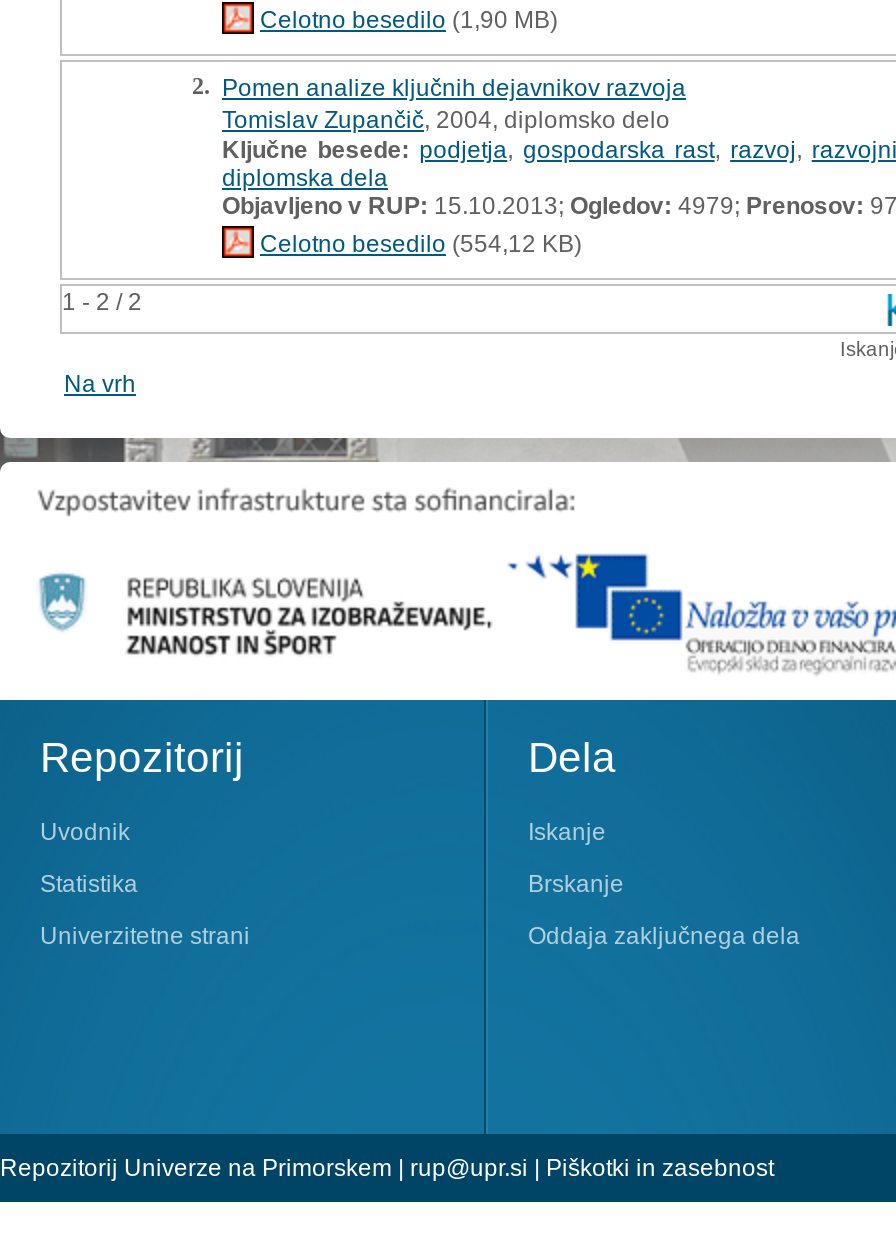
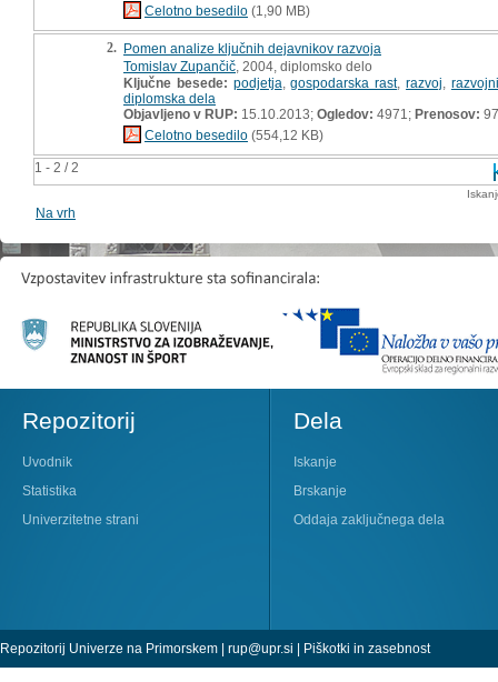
- Objavljeno v RUP: 15.10.2013; Ogledov: 4979; Prenosov: 97
+ Objavljeno v RUP: 15.10.2013; Ogledov: 4971; Prenosov: 97
